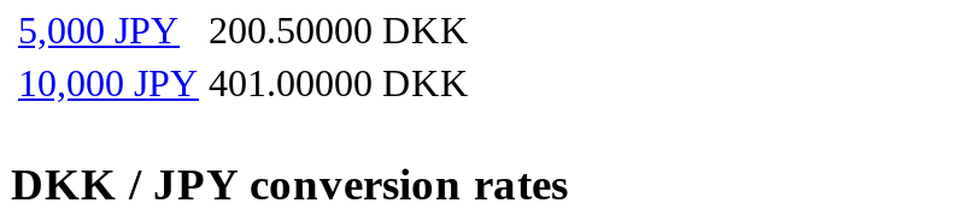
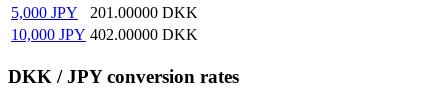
- 5,000 JPY 200.50000 DKK
+ 5,000 JPY 201.00000 DKK

- 10,000 JPY 401.00000 DKK
+ 10,000 JPY 402.00000 DKK
